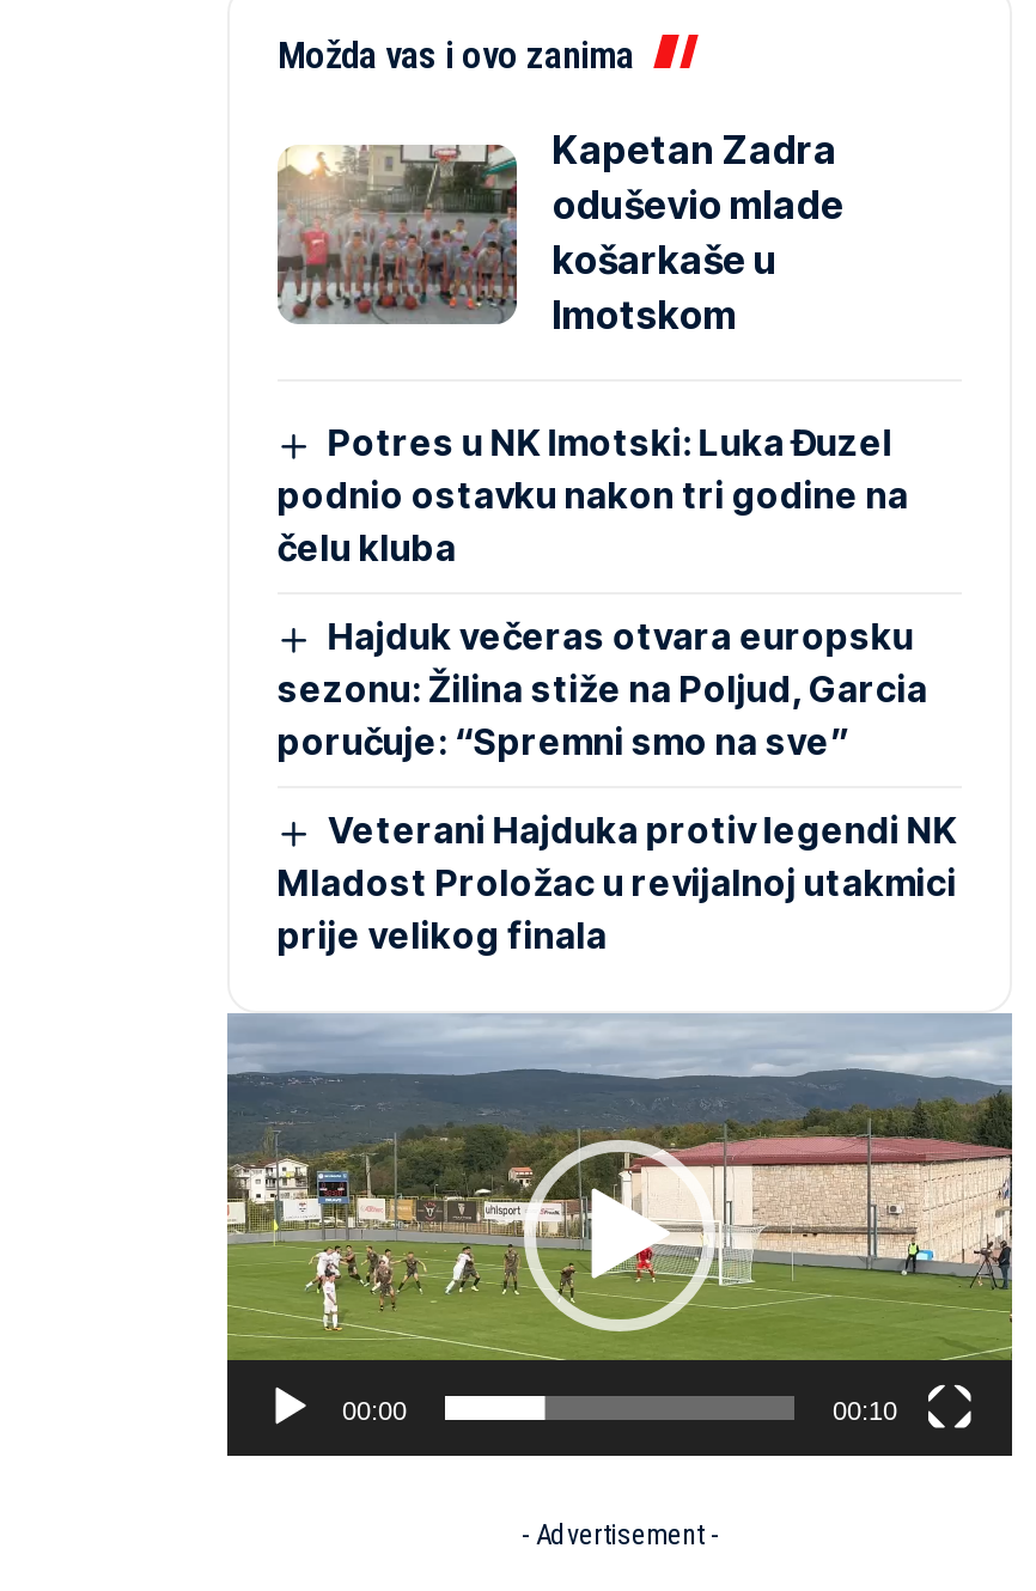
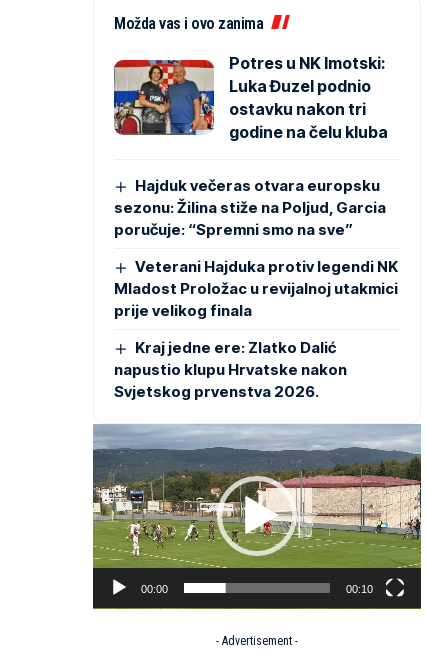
- [image]
- Kapetan Zadra
- oduševio mlade
- košarkaše u
- Imotskom
- Potres u NK Imotski: Luka Đuzel
- podnio ostavku nakon tri godine na
- čelu kluba
+ [image]
+ Potres u NK Imotski:
+ Luka Đuzel podnio
+ ostavku nakon tri
+ godine na čelu kluba

moved up: Hajduk večeras otvara europsku | sezonu: Žilina stiže na Poljud, Garcia | poručuje: “Spremni smo na sve” | Veterani Hajduka protiv legendi NK | Mladost Proložac u revijalnoj utakmici | prije velikog finala

+ Kraj jedne ere: Zlatko Dalić
+ napustio klupu Hrvatske nakon
+ Svjetskog prvenstva 2026.
